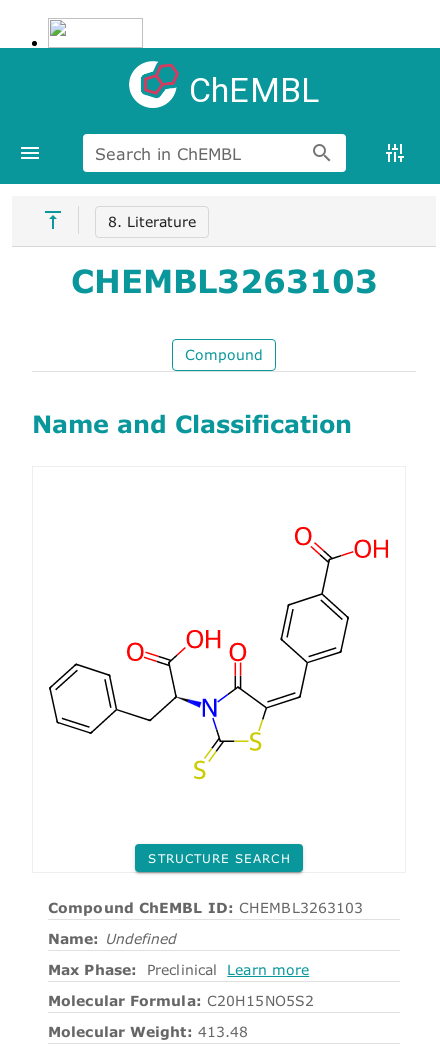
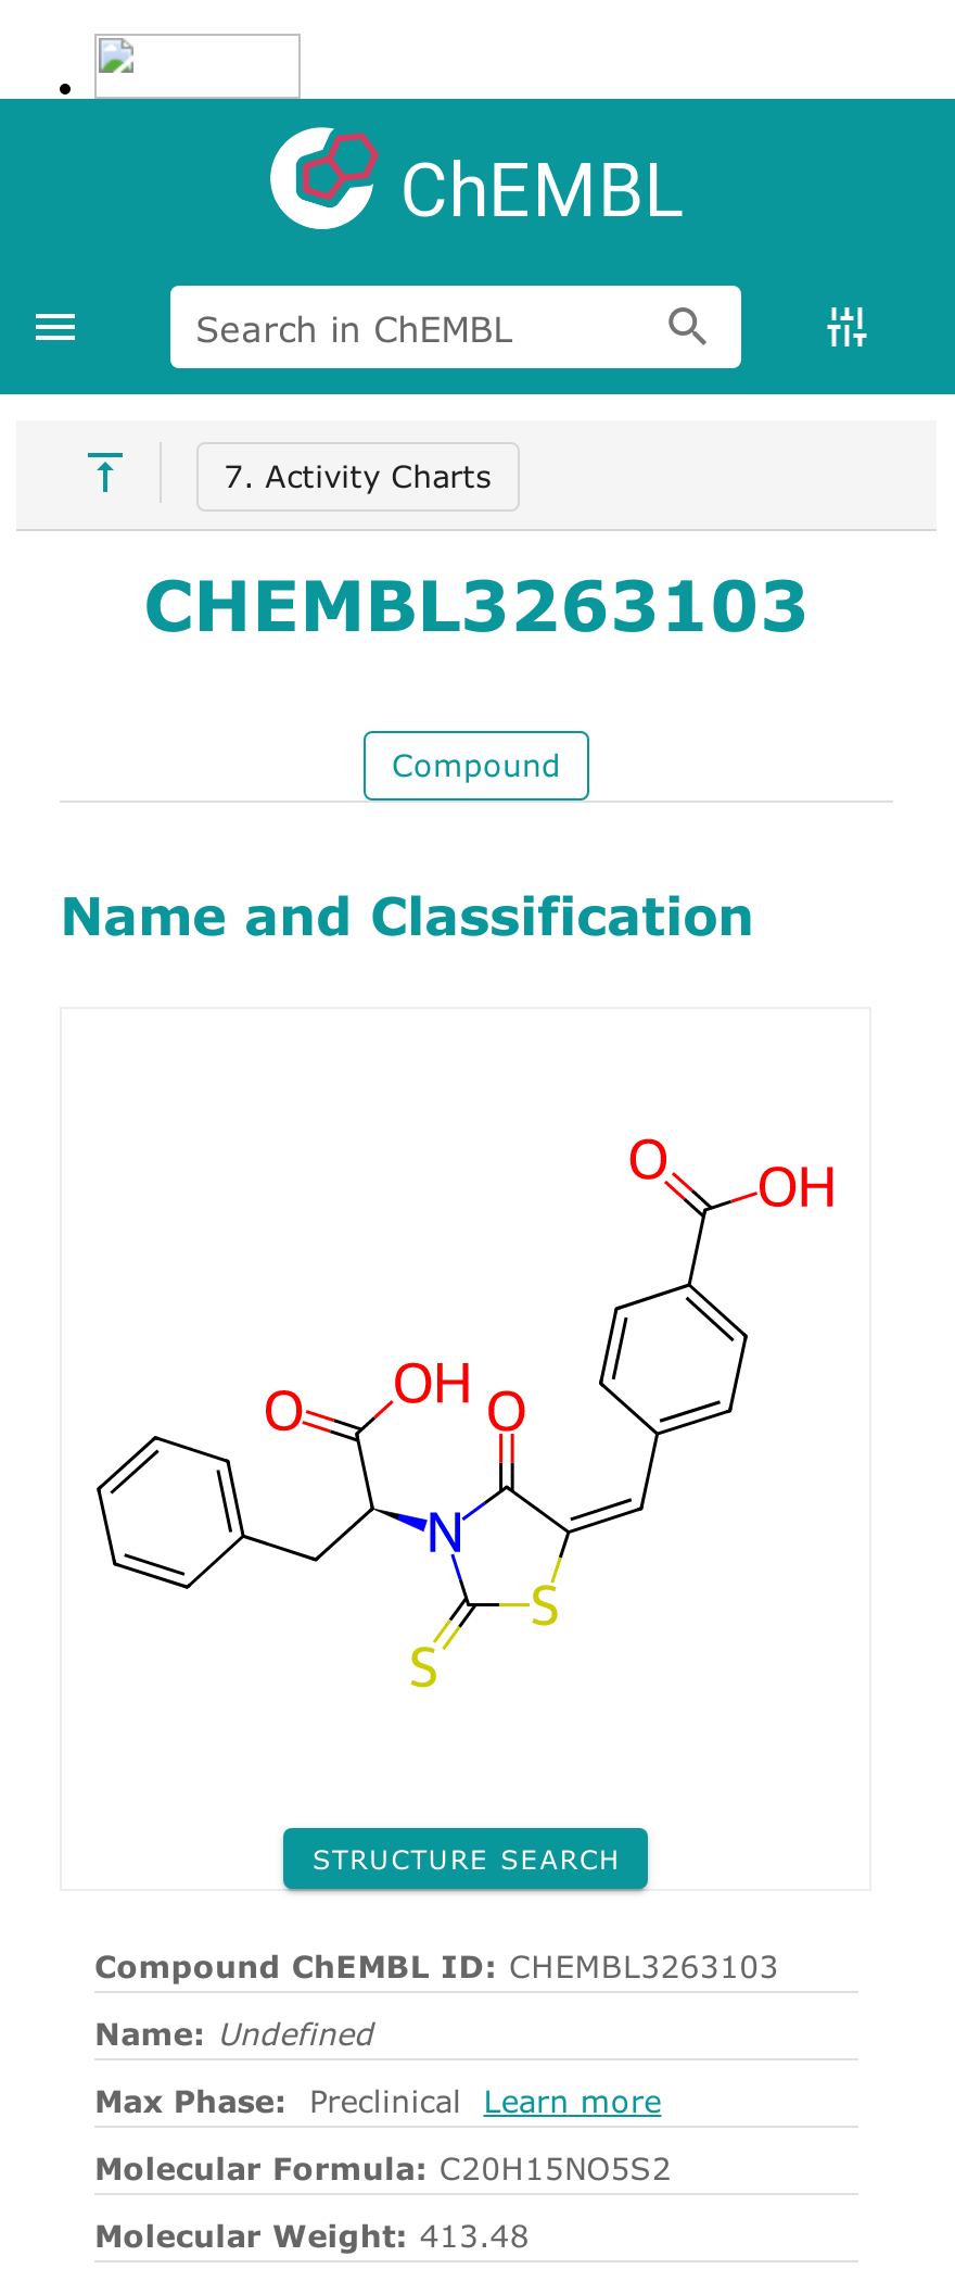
- 8. Literature
+ 7. Activity Charts
